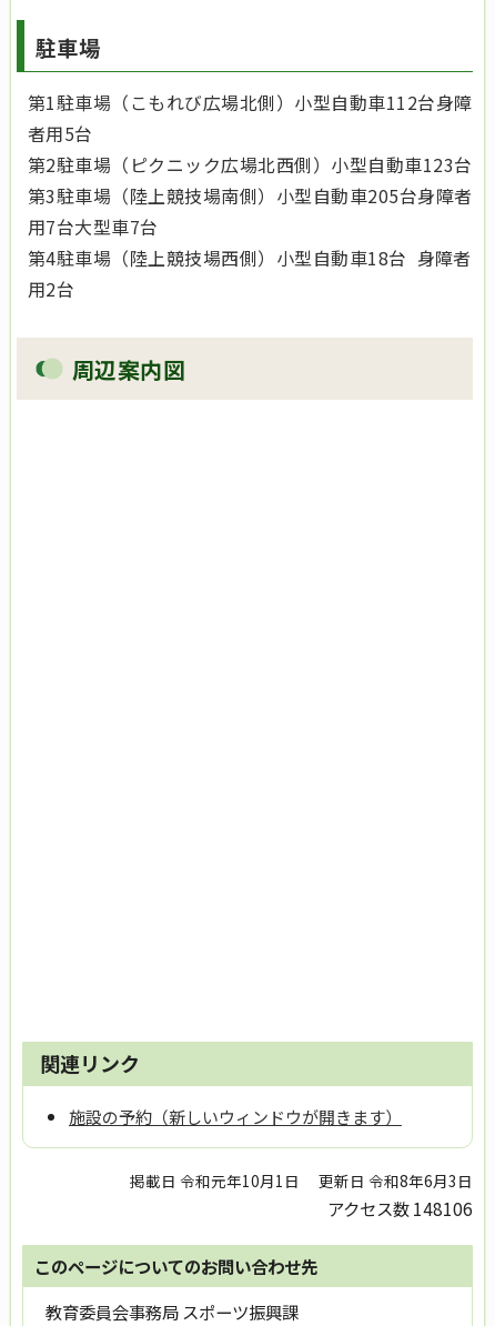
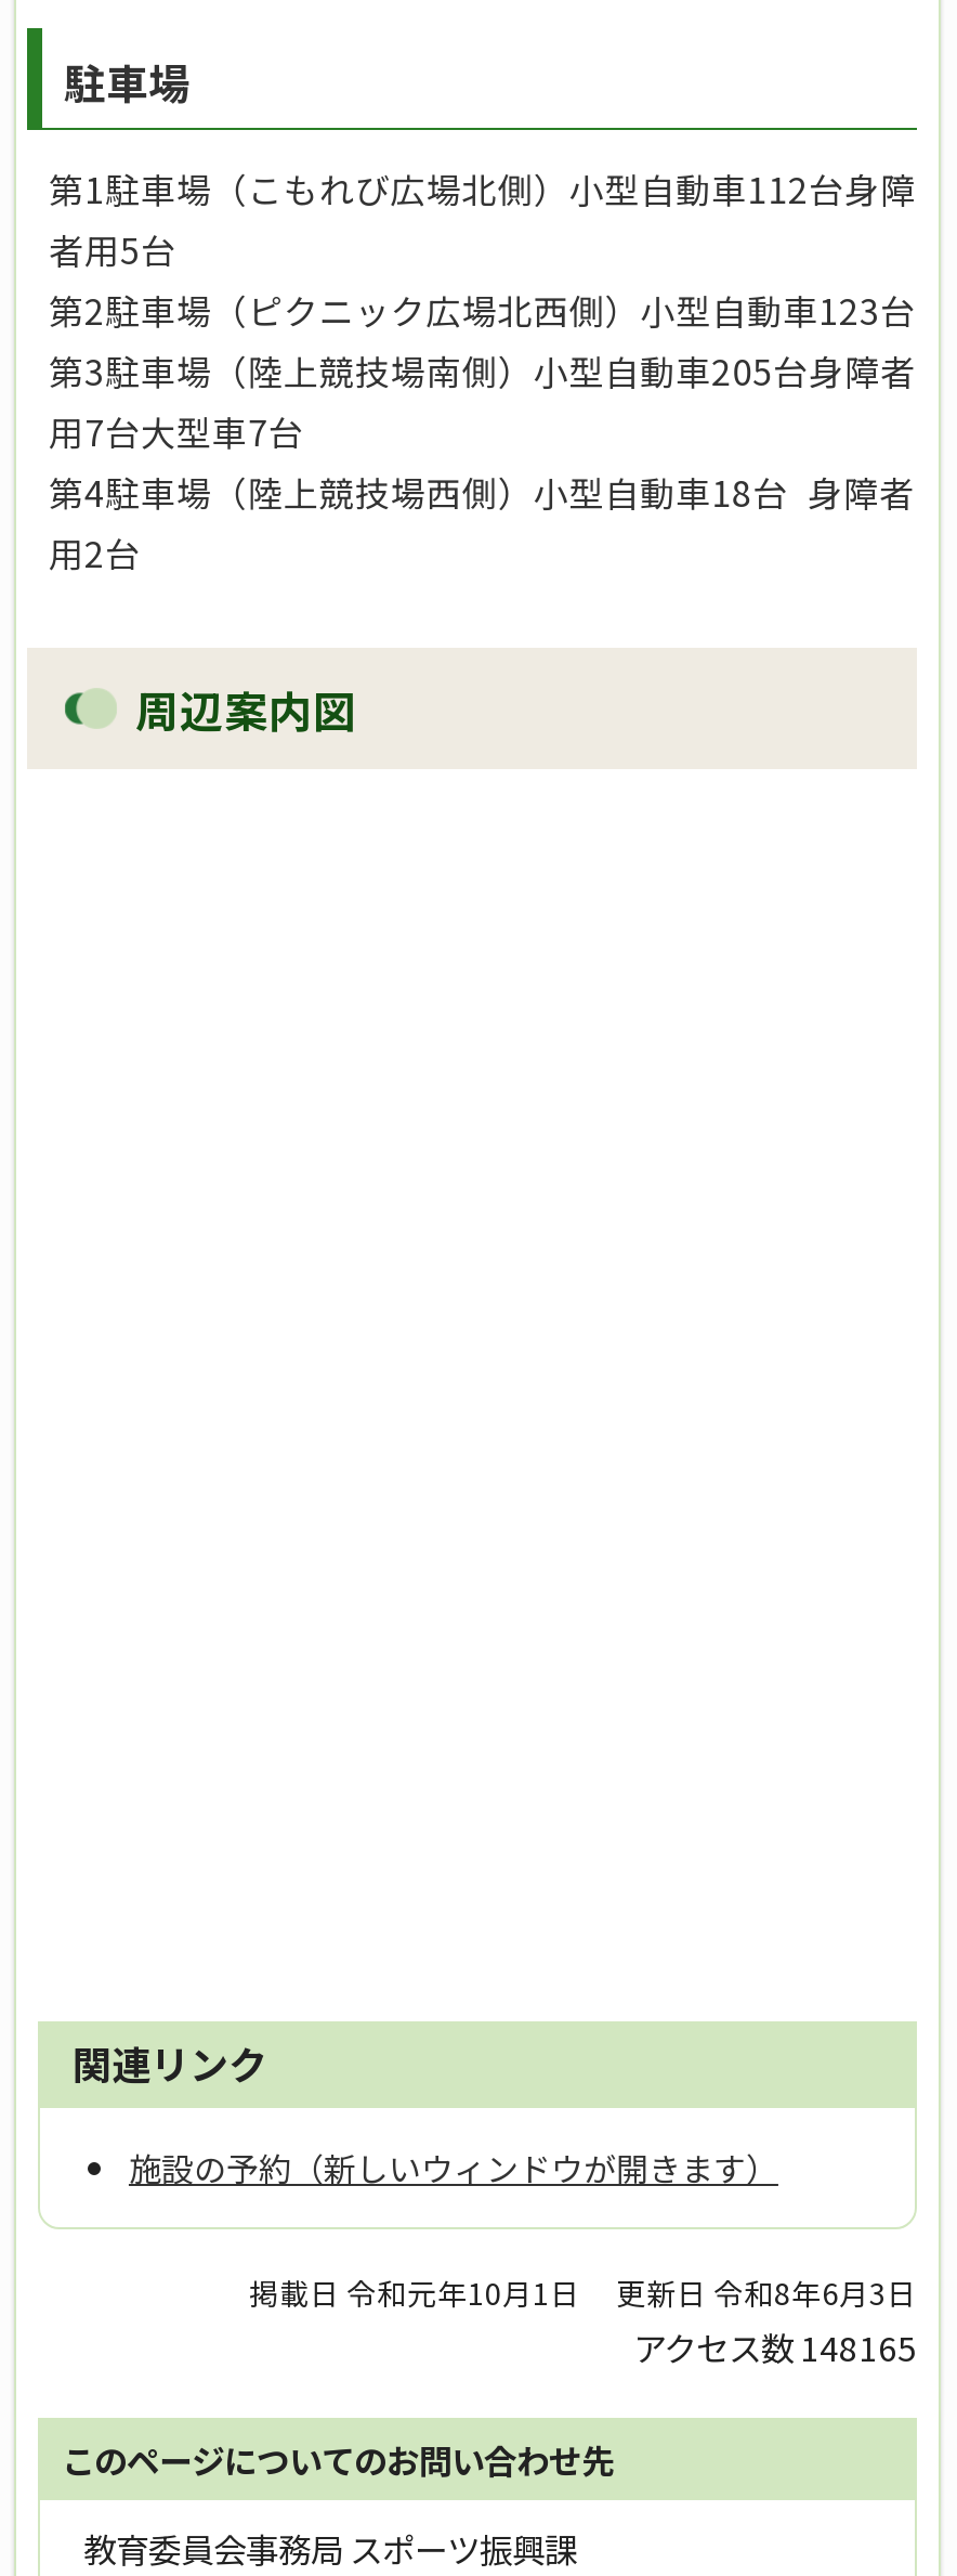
- アクセス数148106
+ アクセス数148165
